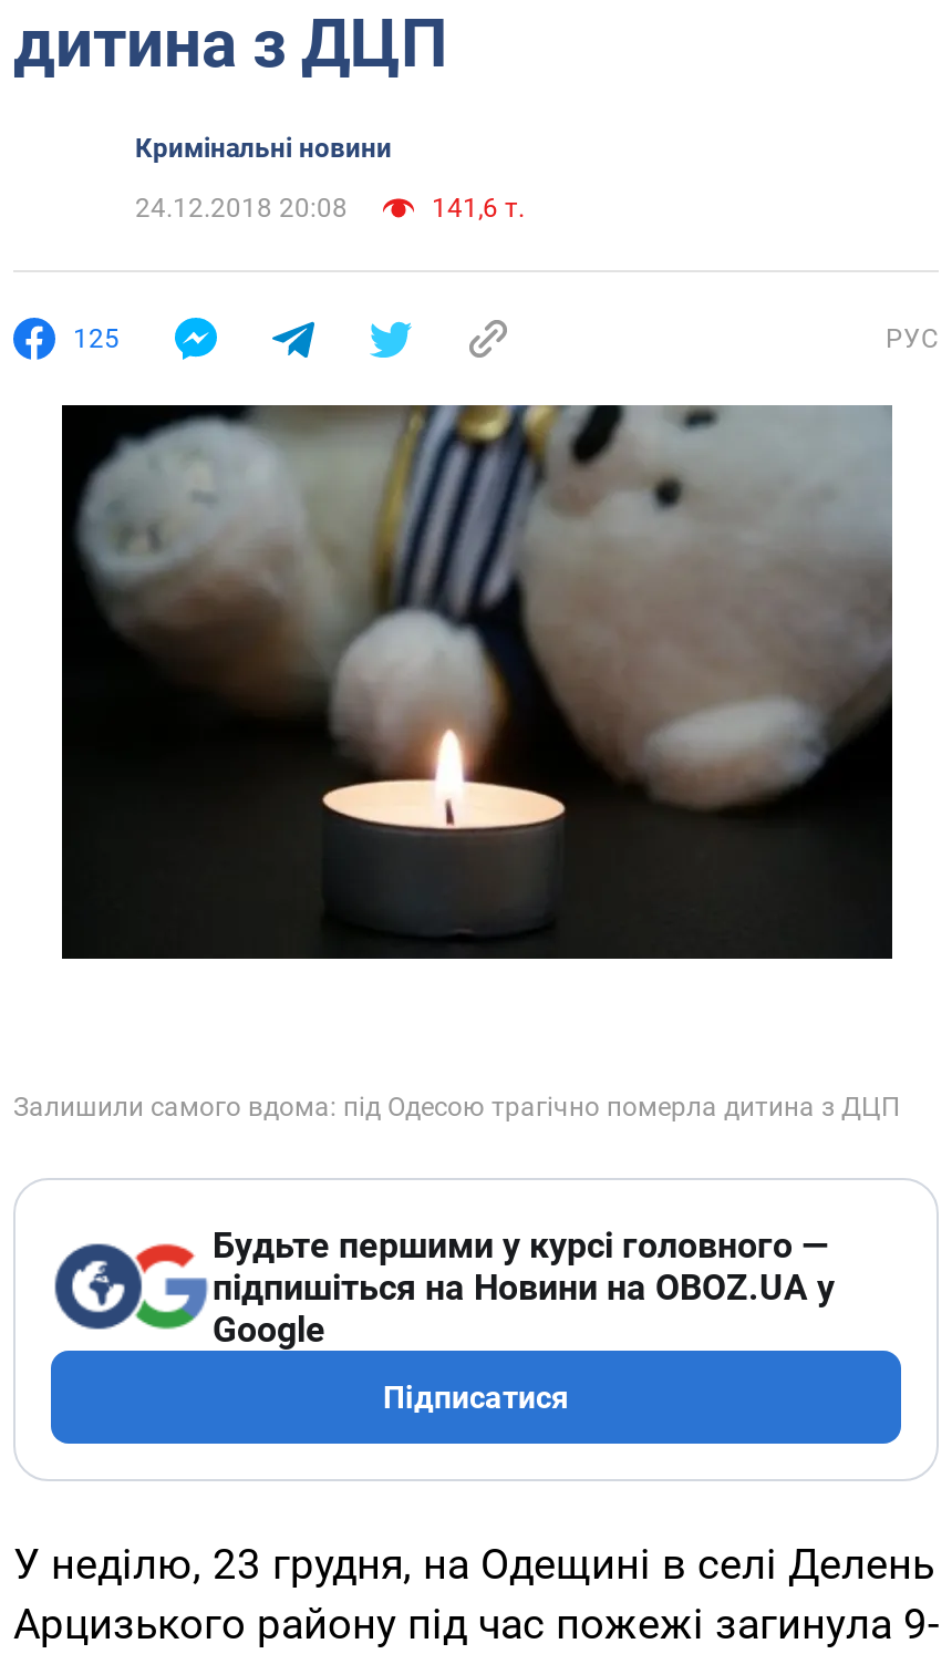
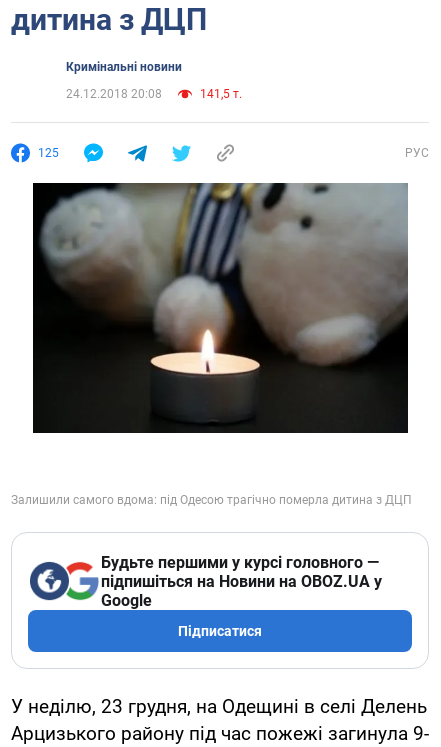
- 141,6 т.
+ 141,5 т.
